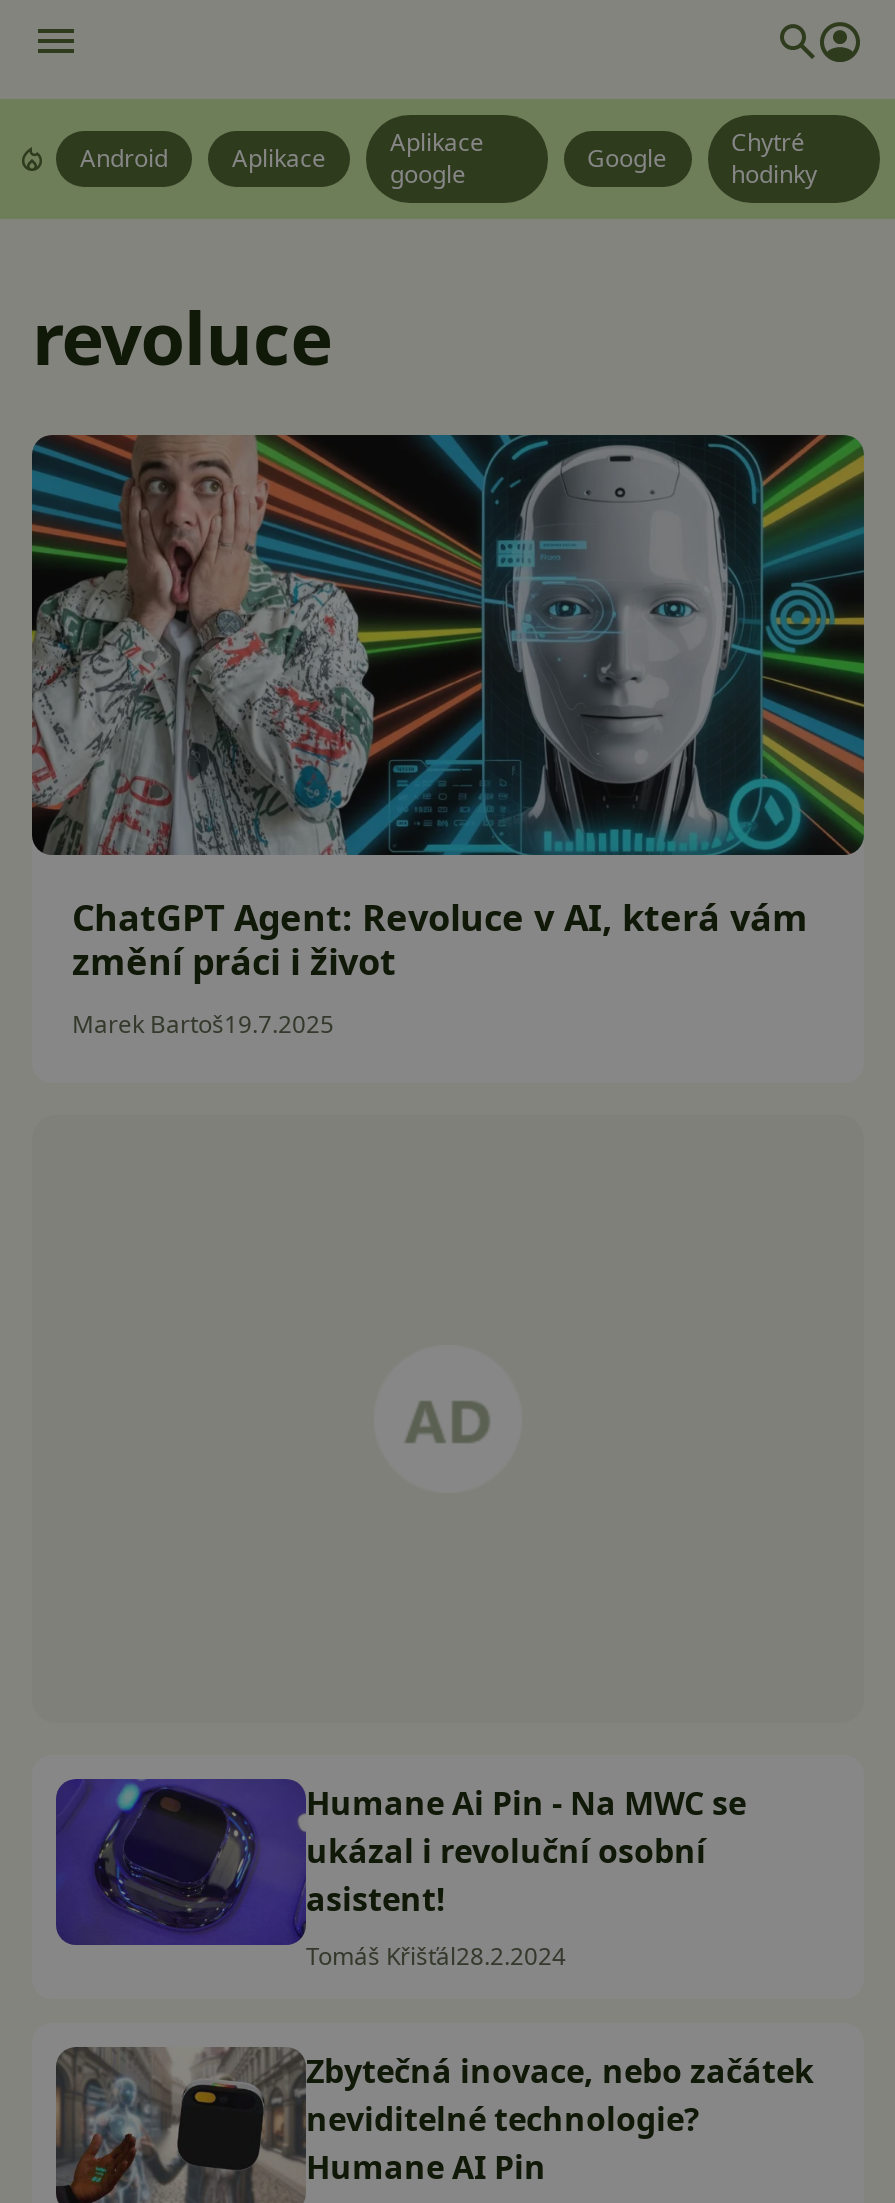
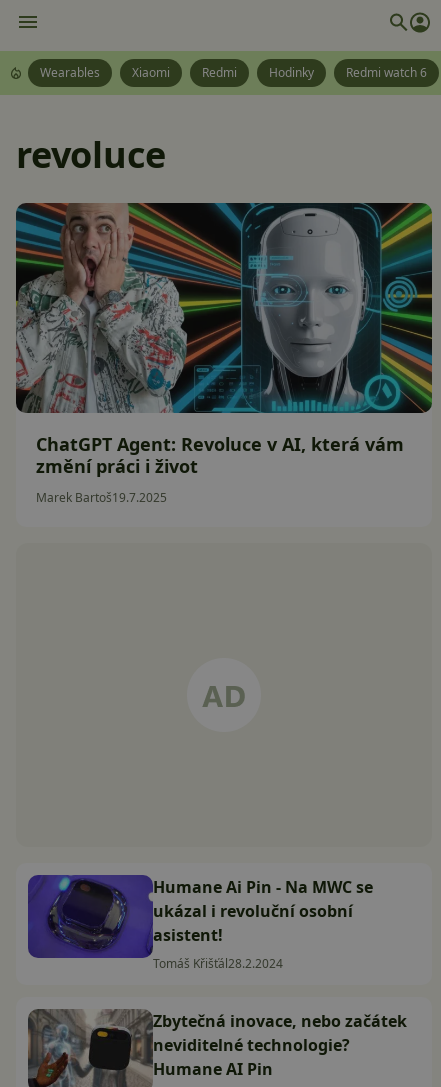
- Android
- Aplikace
- Aplikace
- google
- Google
- Chytré
- hodinky
+ Wearables
+ Xiaomi
+ Redmi
+ Hodinky
+ Redmi watch 6
